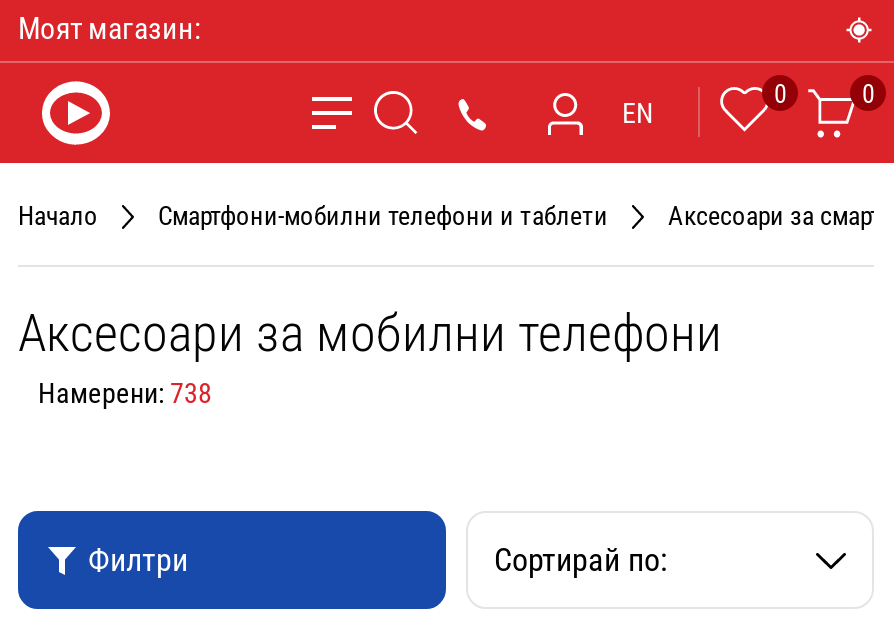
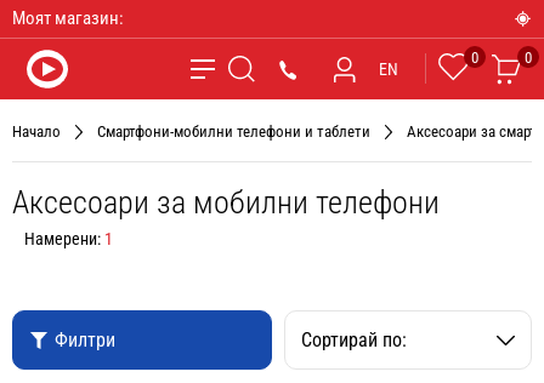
- Намерени: 738
+ Намерени: 1
